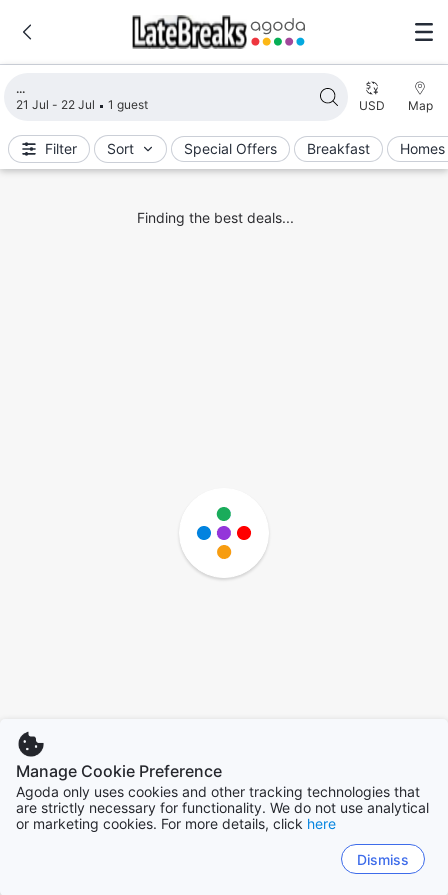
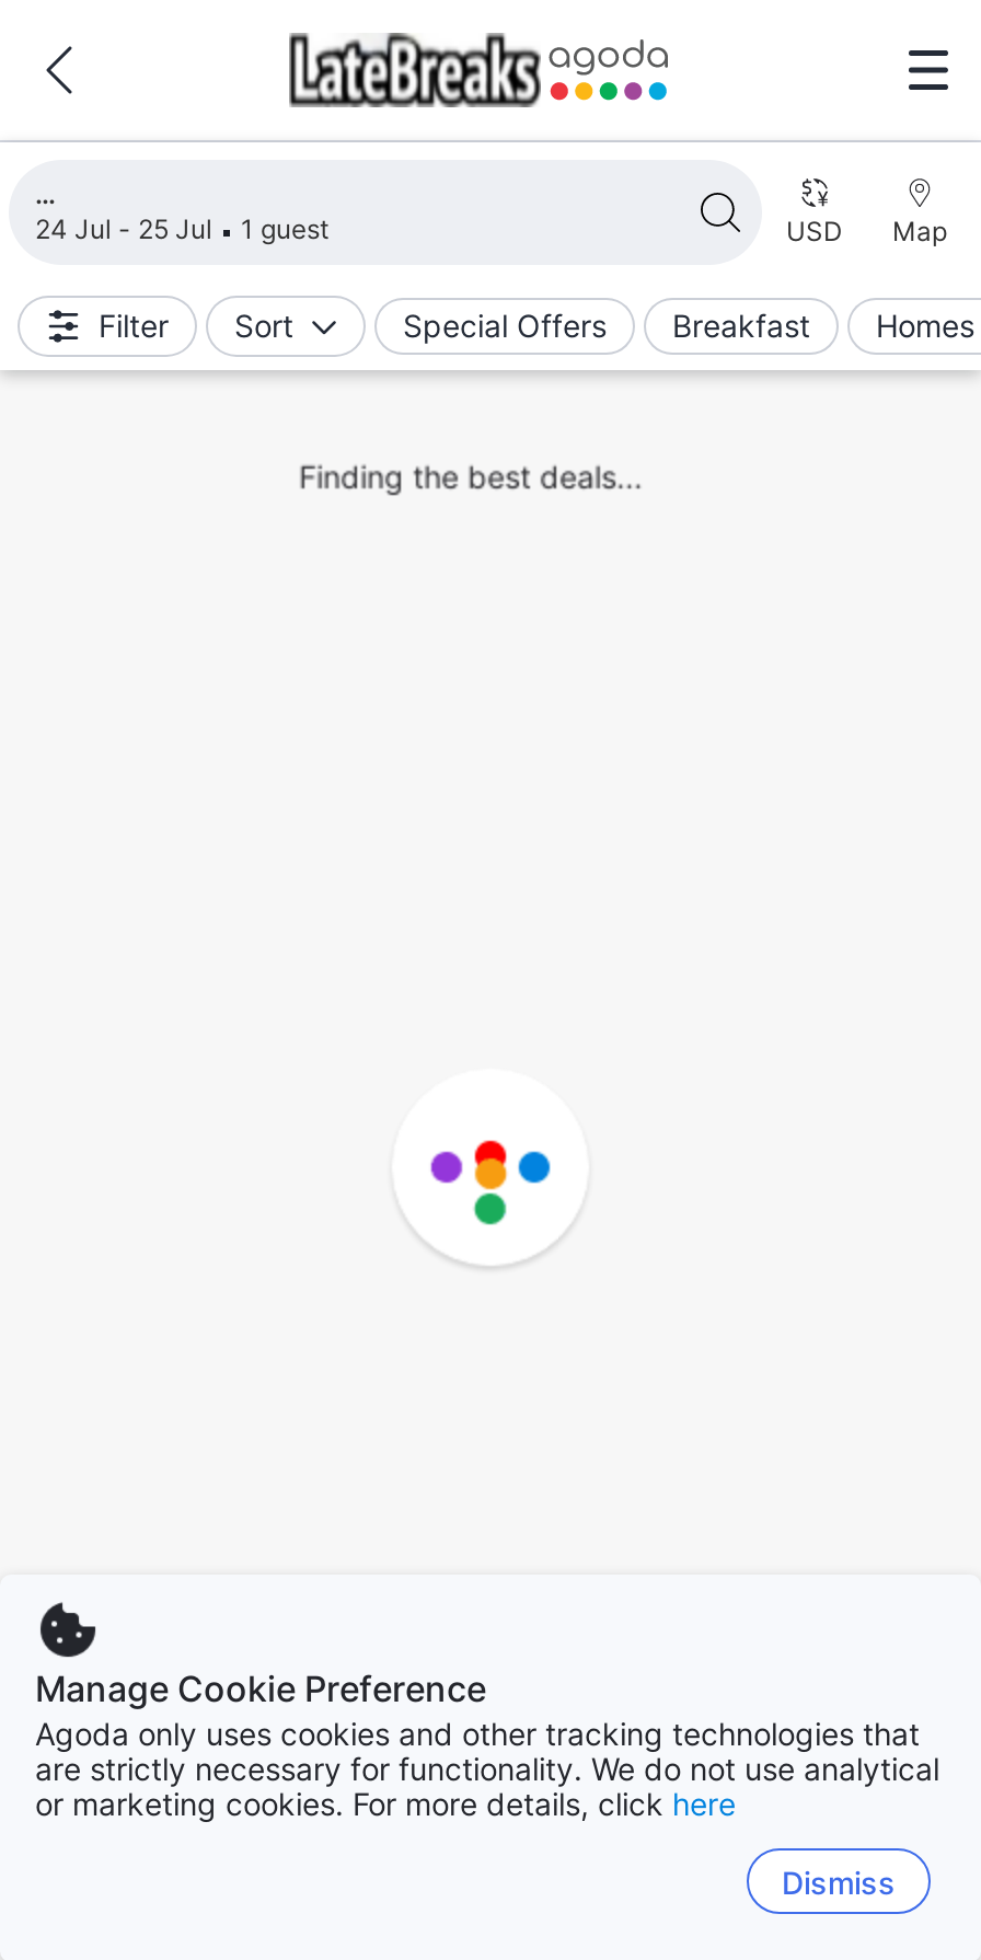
- 21 Jul - 22 Jul 1 guest
+ 24 Jul - 25 Jul 1 guest

- [image]
+ [image]
